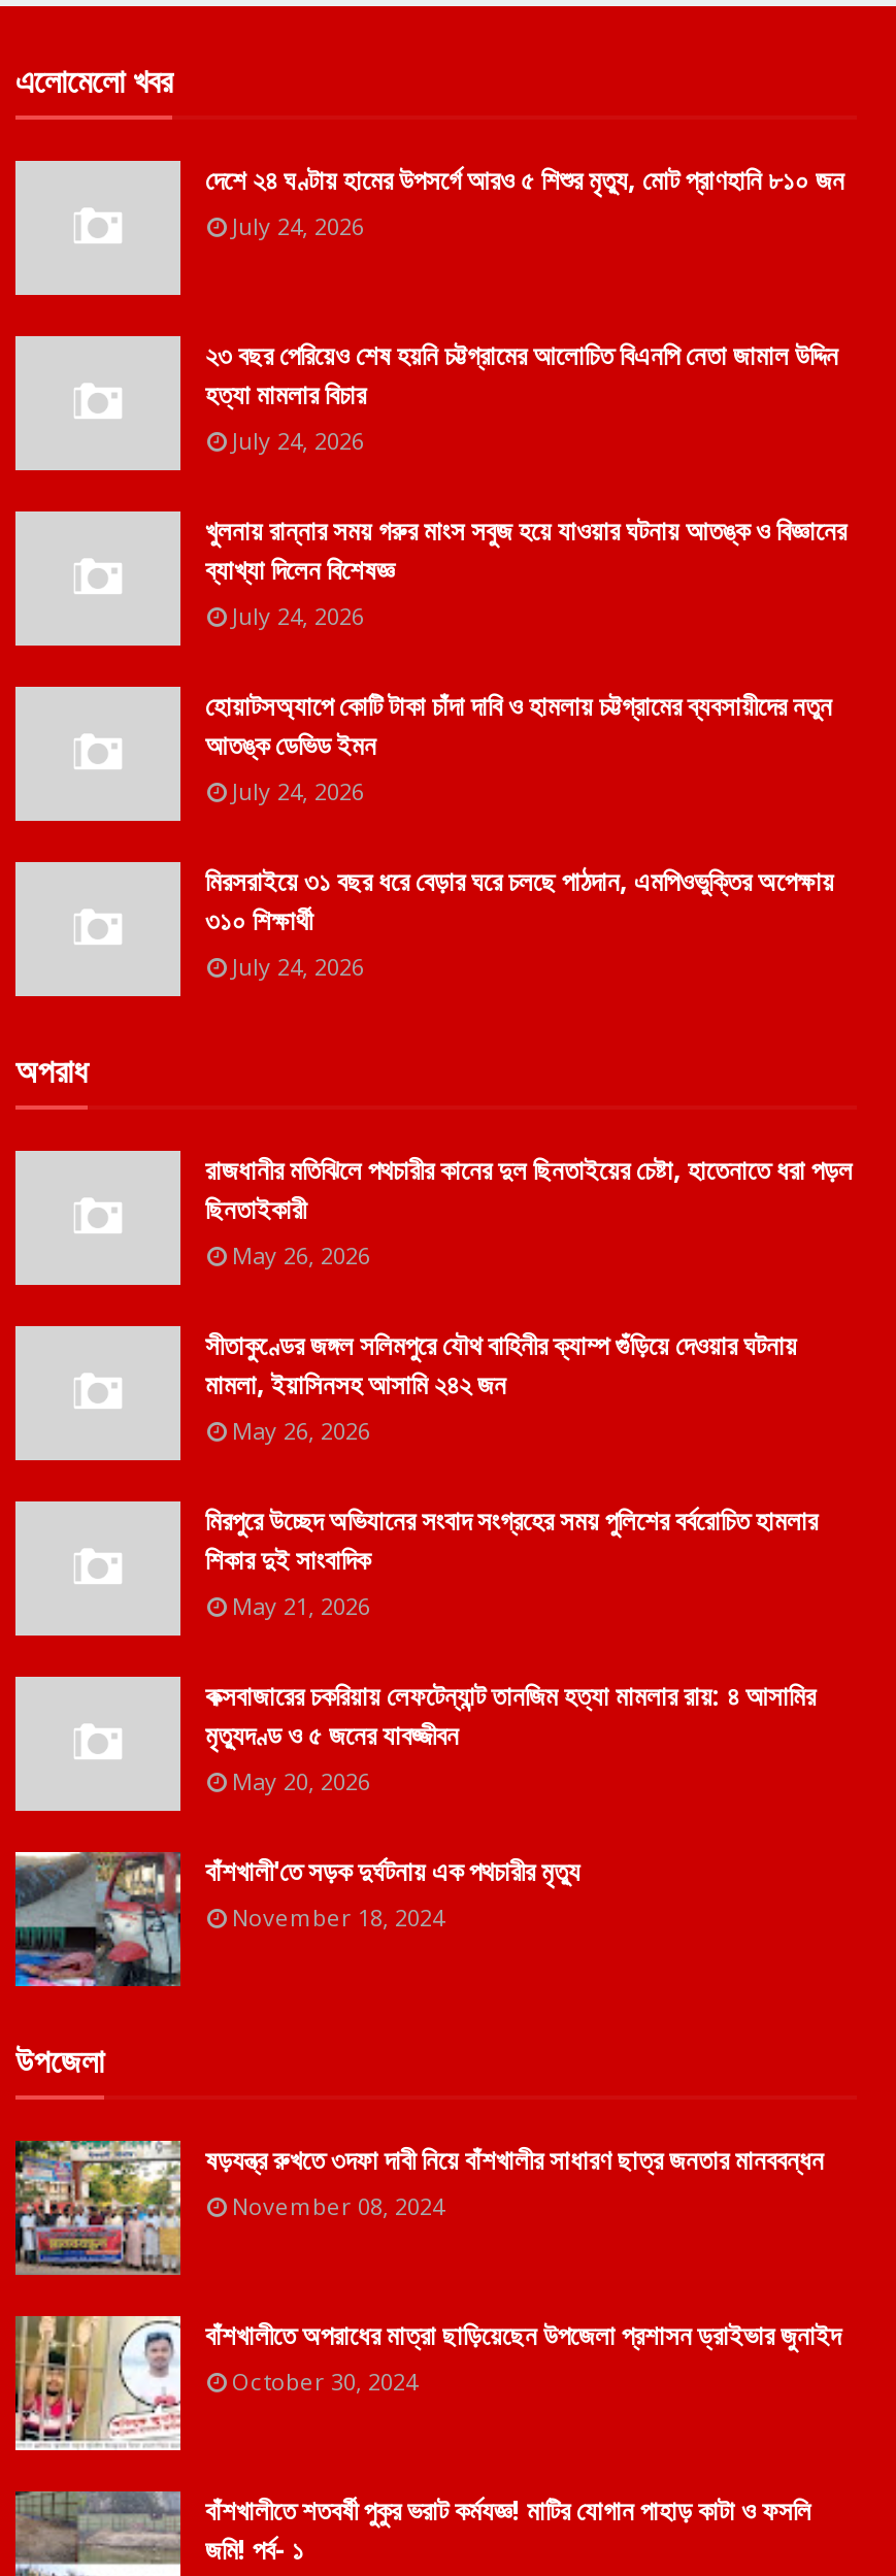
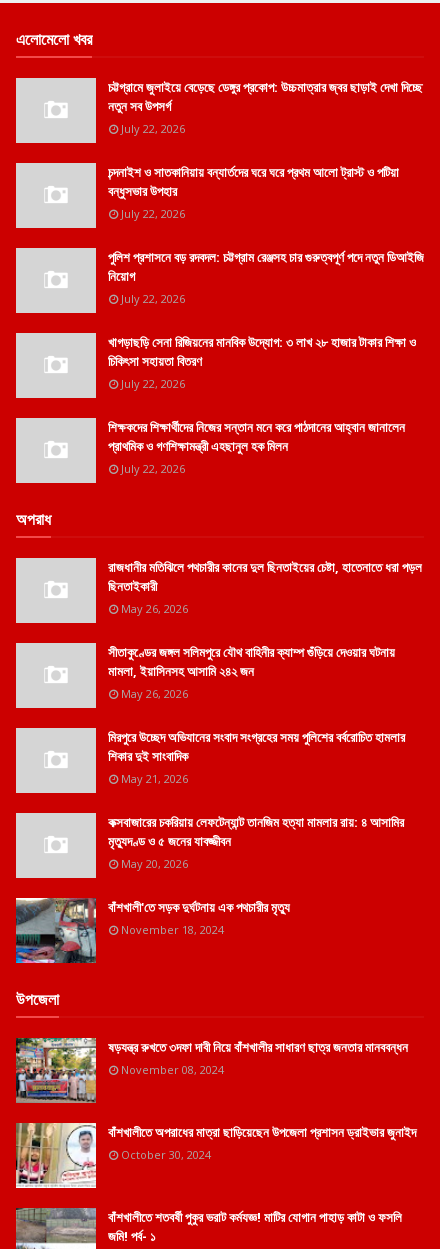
- দেশে ২৪ ঘণ্টায় হামের উপসর্গে আরও ৫ শিশুর মৃত্যু, মোট প্রাণহানি ৮১০ জন
- July 24, 2026
+ চট্টগ্রামে জুলাইয়ে বেড়েছে ডেঙ্গুর প্রকোপ: উচ্চমাত্রার জ্বর ছাড়াই দেখা দিচ্ছে
+ নতুন সব উপসর্গ
+ July 22, 2026

- ২৩ বছর পেরিয়েও শেষ হয়নি চট্টগ্রামের আলোচিত বিএনপি নেতা জামাল উদ্দিন
- হত্যা মামলার বিচার
- July 24, 2026
+ চন্দনাইশ ও সাতকানিয়ায় বন্যার্তদের ঘরে ঘরে প্রথম আলো ট্রাস্ট ও পটিয়া
+ বন্ধুসভার উপহার
+ July 22, 2026

- খুলনায় রান্নার সময় গরুর মাংস সবুজ হয়ে যাওয়ার ঘটনায় আতঙ্ক ও বিজ্ঞানের
- ব্যাখ্যা দিলেন বিশেষজ্ঞ
- July 24, 2026
+ পুলিশ প্রশাসনে বড় রদবদল: চট্টগ্রাম রেঞ্জসহ চার গুরুত্বপূর্ণ পদে নতুন ডিআইজি
+ নিয়োগ
+ July 22, 2026

- হোয়াটসঅ্যাপে কোটি টাকা চাঁদা দাবি ও হামলায় চট্টগ্রামের ব্যবসায়ীদের নতুন
- আতঙ্ক ডেভিড ইমন
- July 24, 2026
+ খাগড়াছড়ি সেনা রিজিয়নের মানবিক উদ্যোগ: ৩ লাখ ২৮ হাজার টাকার শিক্ষা ও
+ চিকিৎসা সহায়তা বিতরণ
+ July 22, 2026

- মিরসরাইয়ে ৩১ বছর ধরে বেড়ার ঘরে চলছে পাঠদান, এমপিওভুক্তির অপেক্ষায়
- ৩১০ শিক্ষার্থী
- July 24, 2026
+ শিক্ষকদের শিক্ষার্থীদের নিজের সন্তান মনে করে পাঠদানের আহ্বান জানালেন
+ প্রাথমিক ও গণশিক্ষামন্ত্রী এহছানুল হক মিলন
+ July 22, 2026
